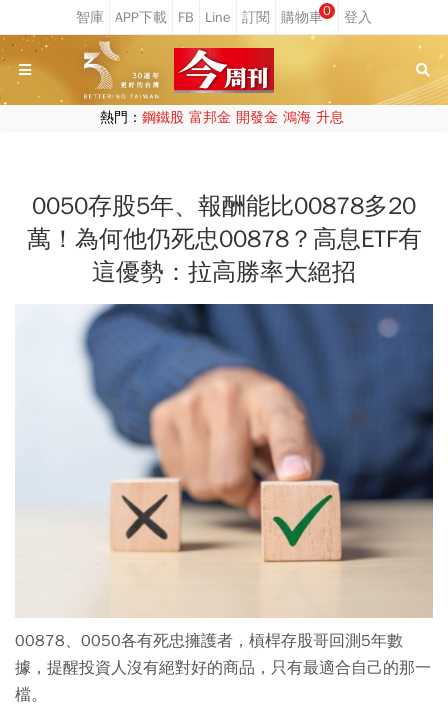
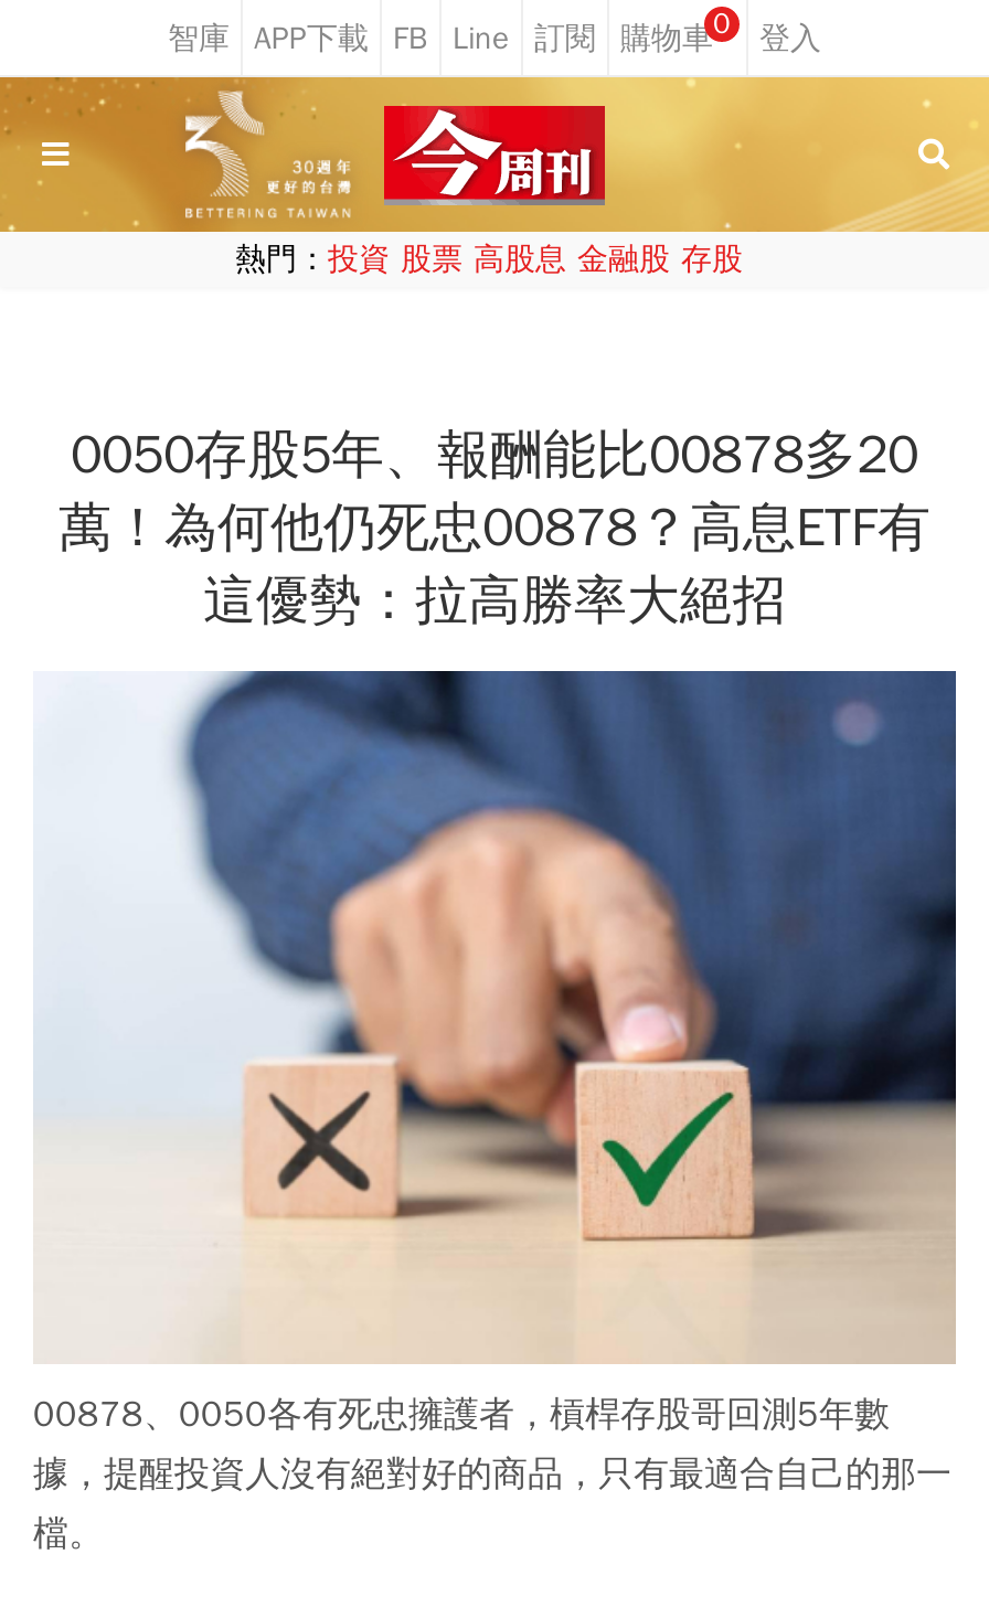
- 熱門：鋼鐵股 富邦金 開發金 鴻海 升息
+ 熱門：投資 股票 高股息 金融股 存股
